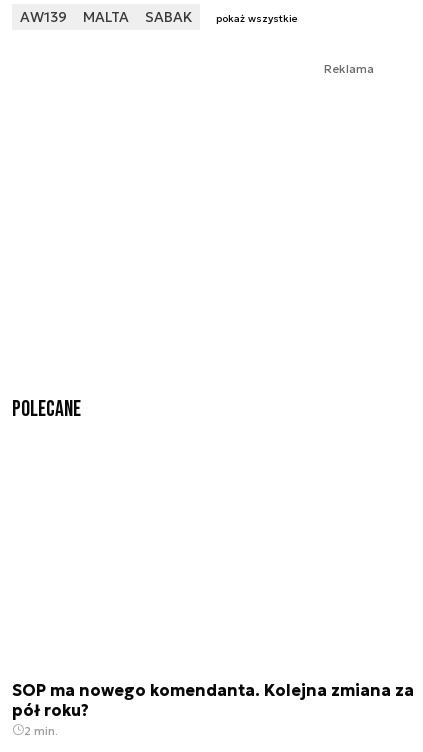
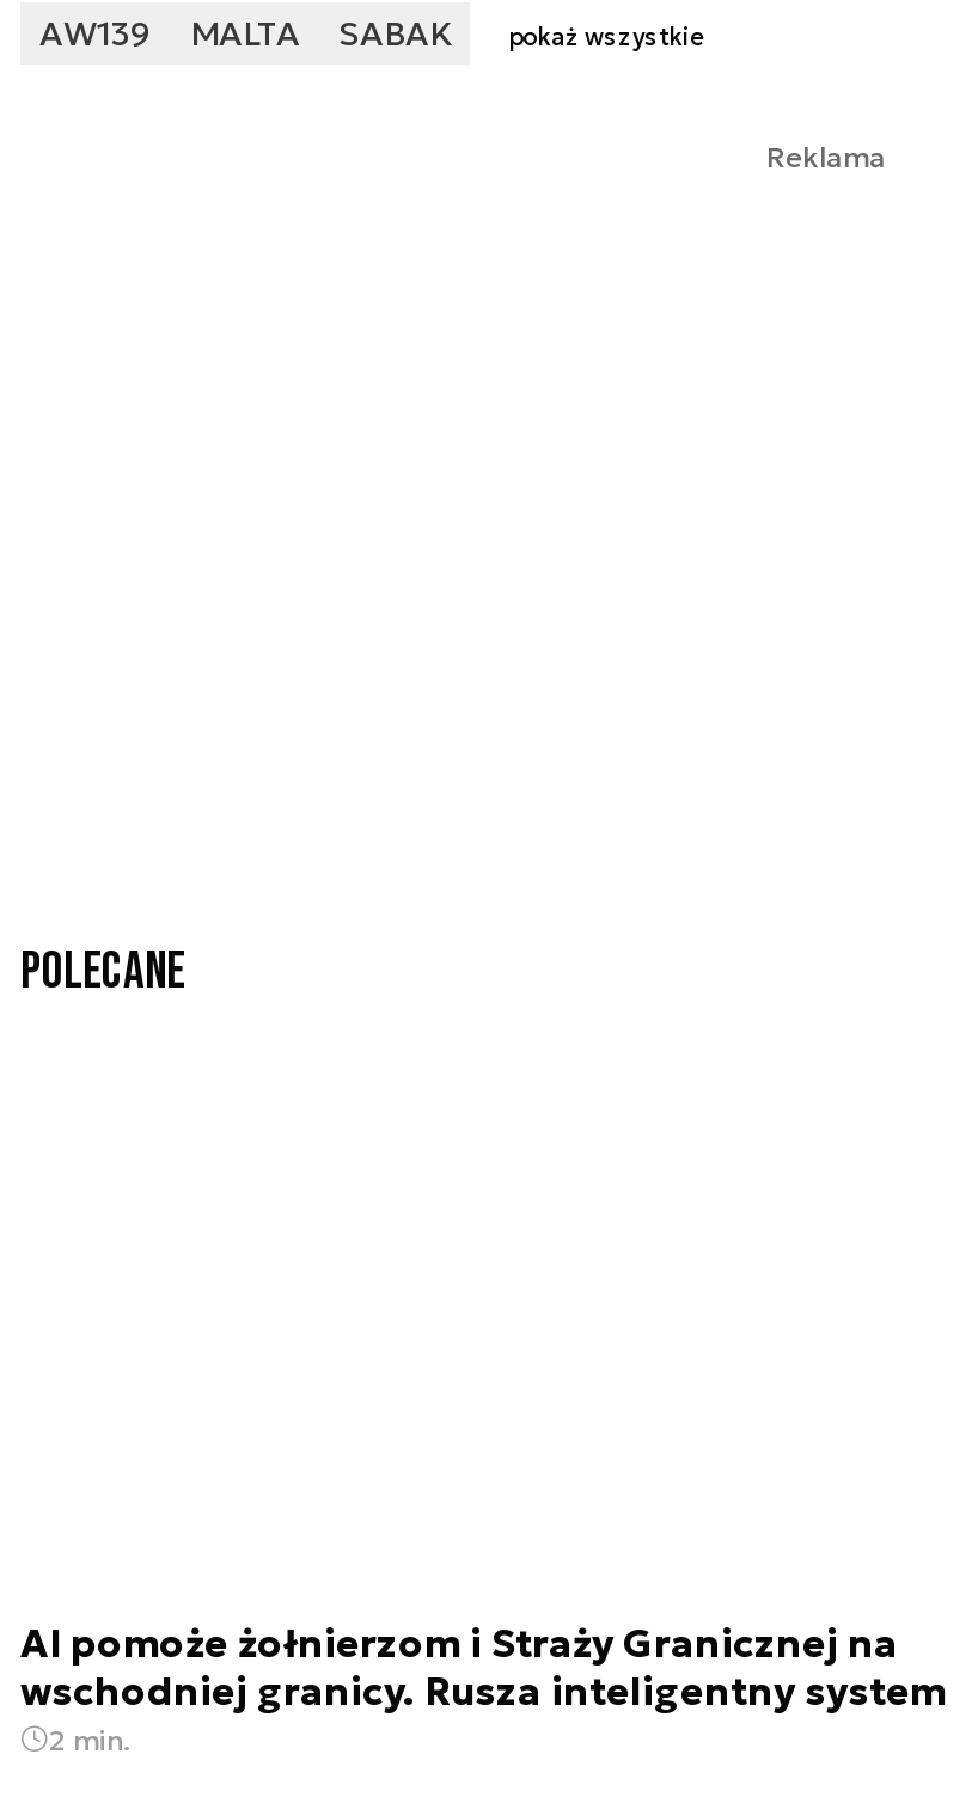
- SOP ma nowego komendanta. Kolejna zmiana za
- pół roku?
+ AI pomoże żołnierzom i Straży Granicznej na
+ wschodniej granicy. Rusza inteligentny system
